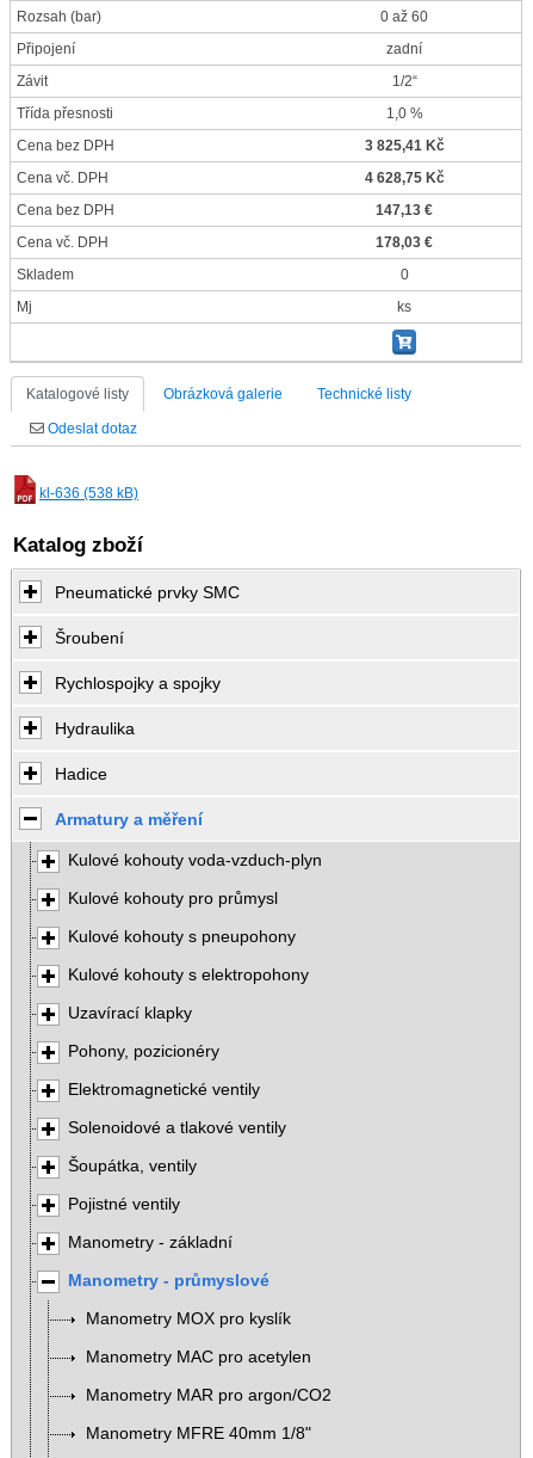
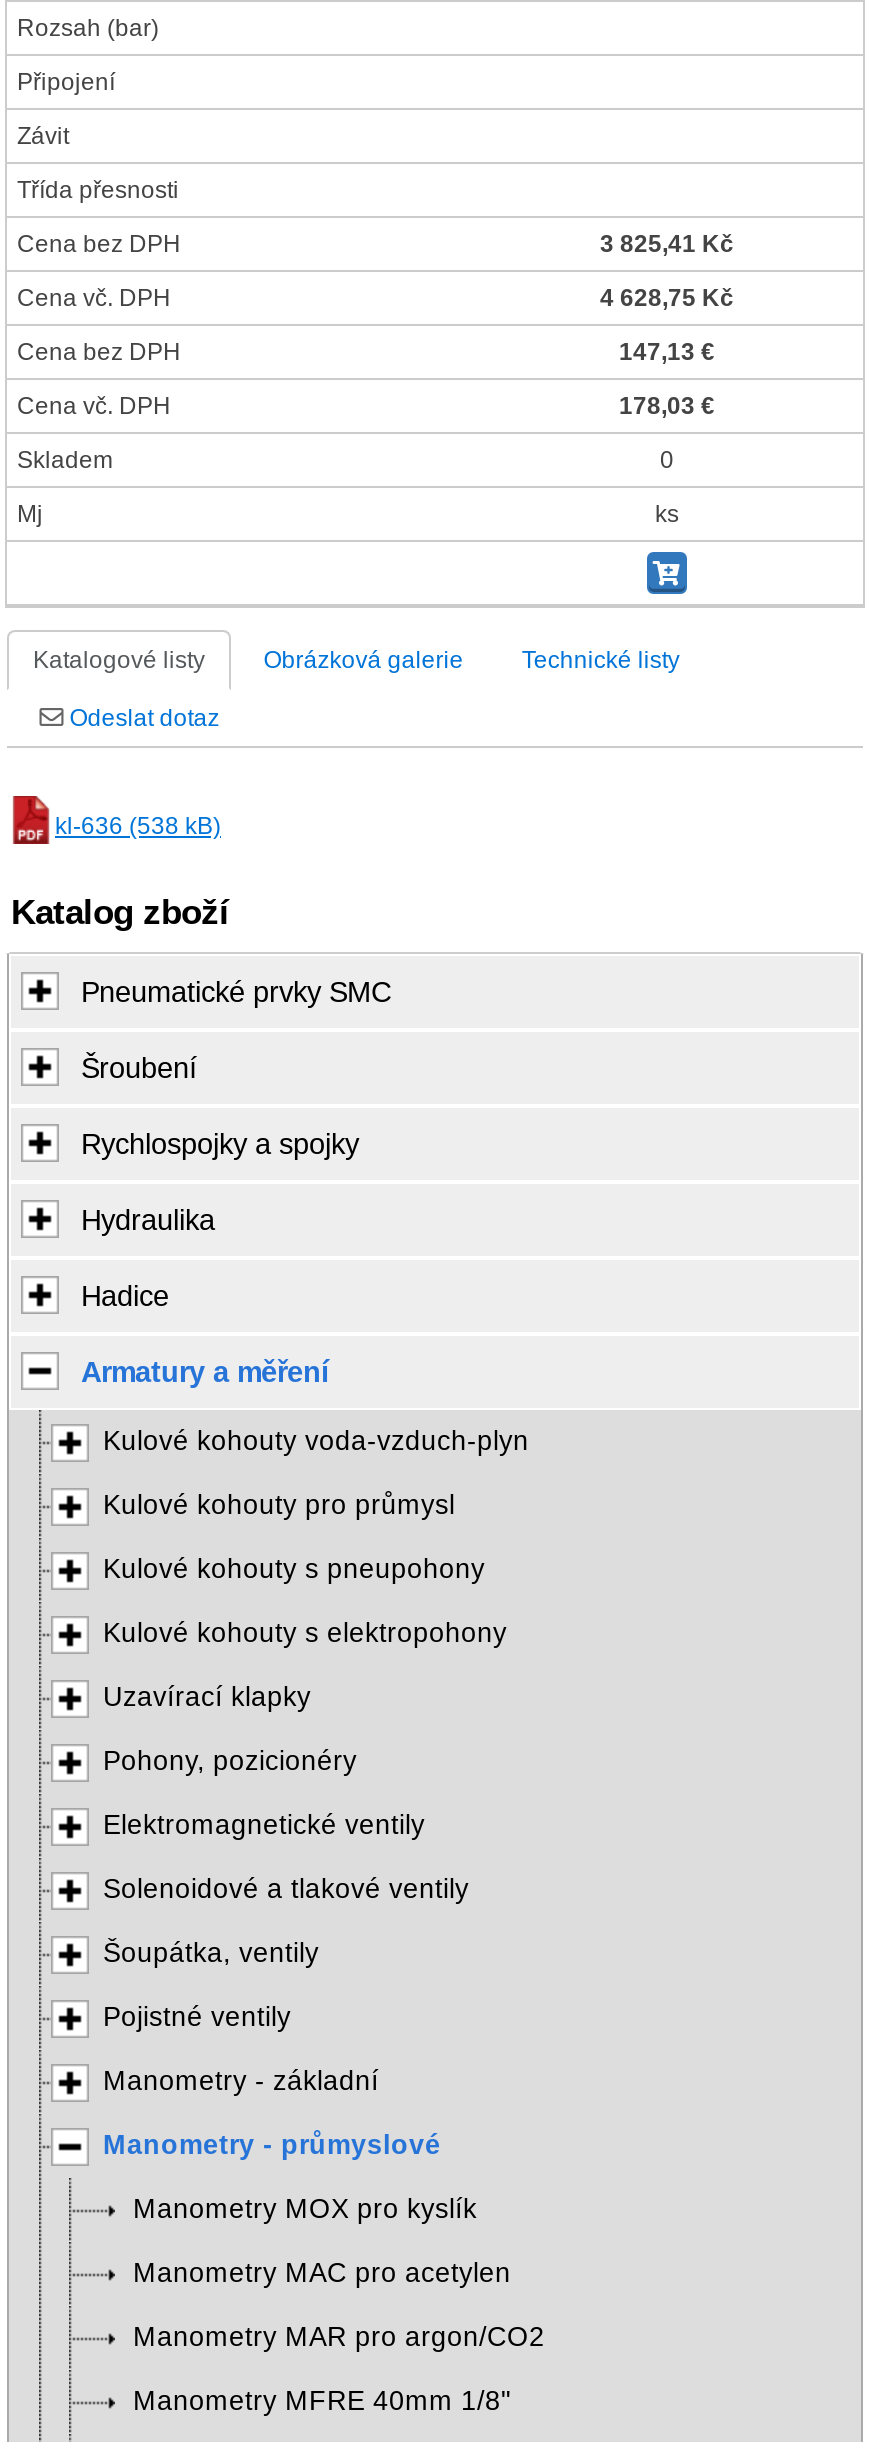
- 0 až 60

- zadní

- 1/2“

- 1,0 %
